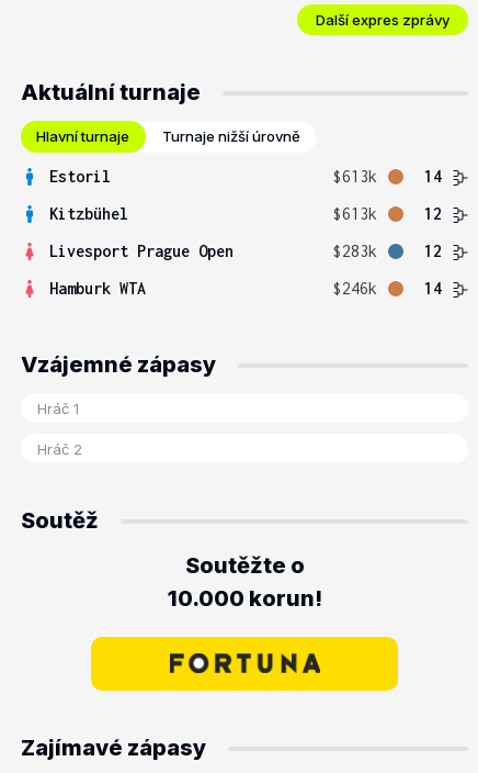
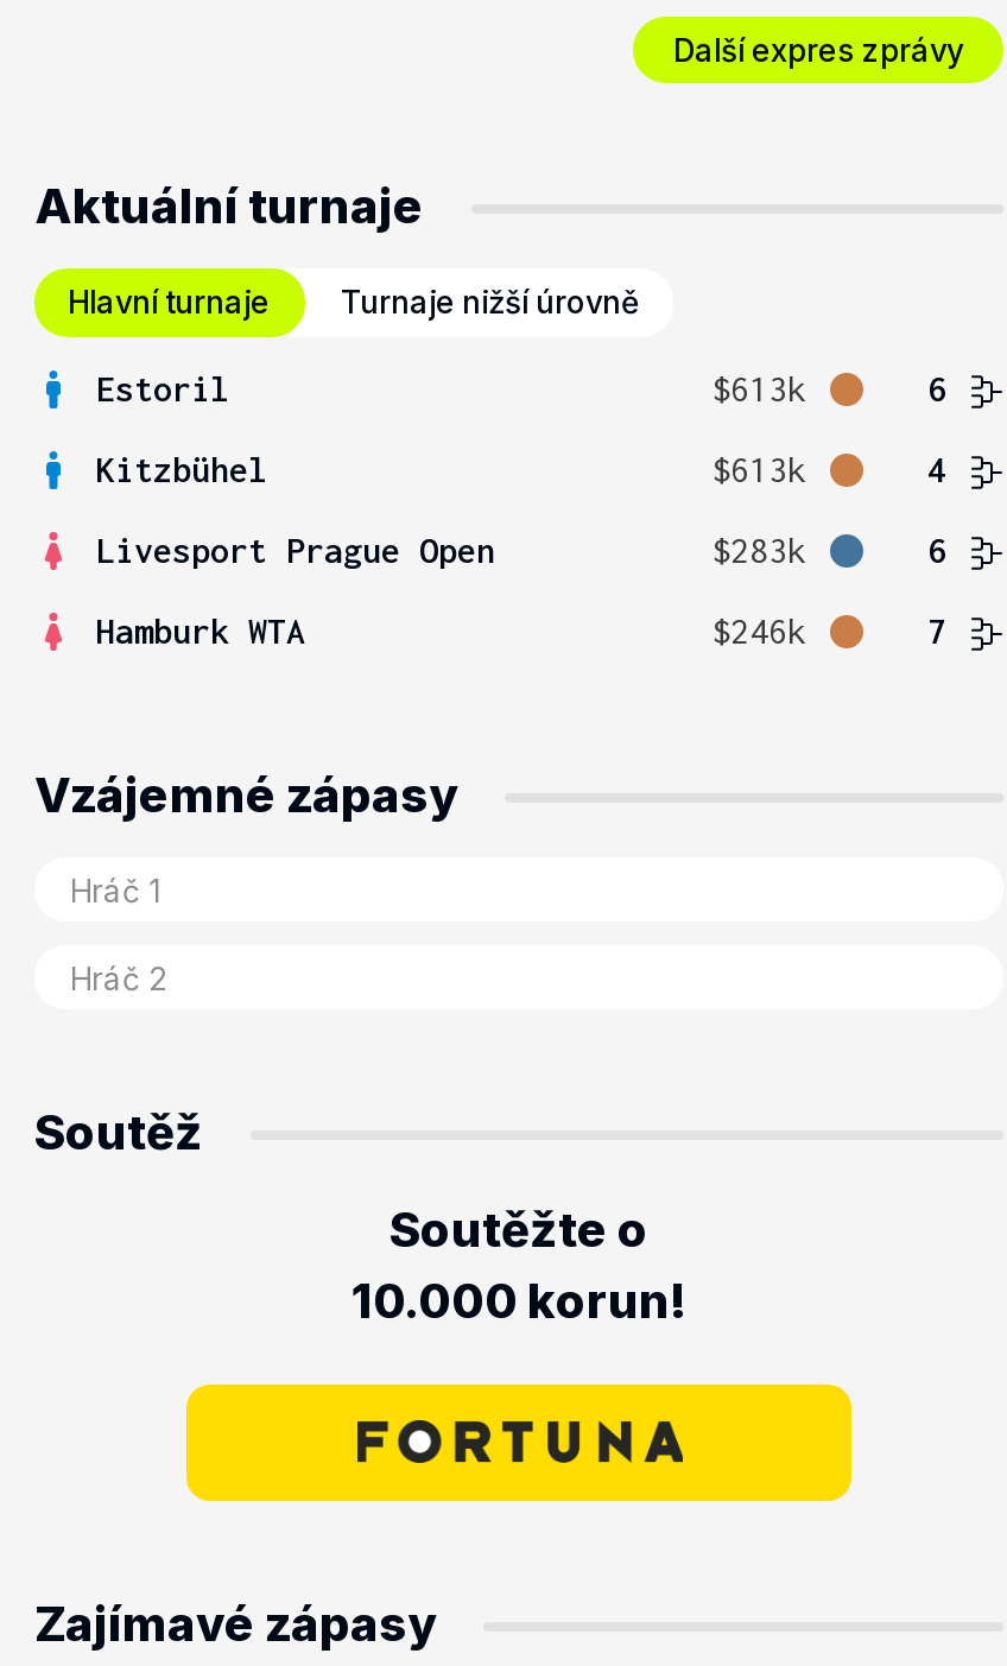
- 14
+ 6

- 12
+ 4

- 12
+ 6

- 14
+ 7
